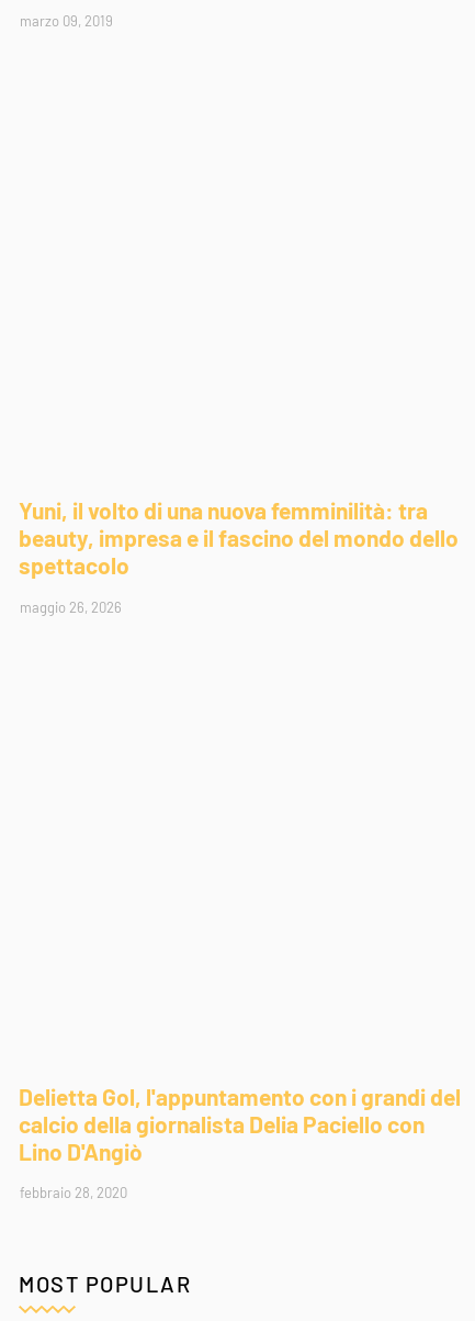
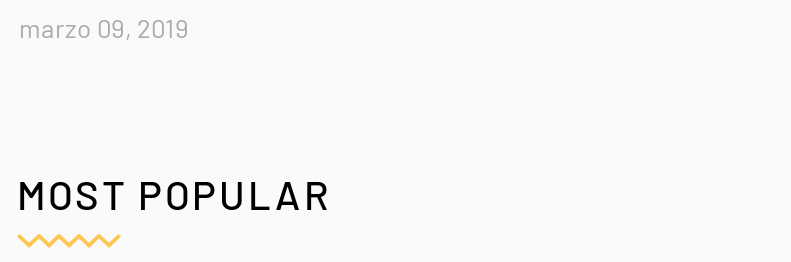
- Yuni, il volto di una nuova femminilità: tra
- beauty, impresa e il fascino del mondo dello
- spettacolo
- maggio 26, 2026

- Delietta Gol, l'appuntamento con i grandi del
- calcio della giornalista Delia Paciello con
- Lino D'Angiò
- febbraio 28, 2020
